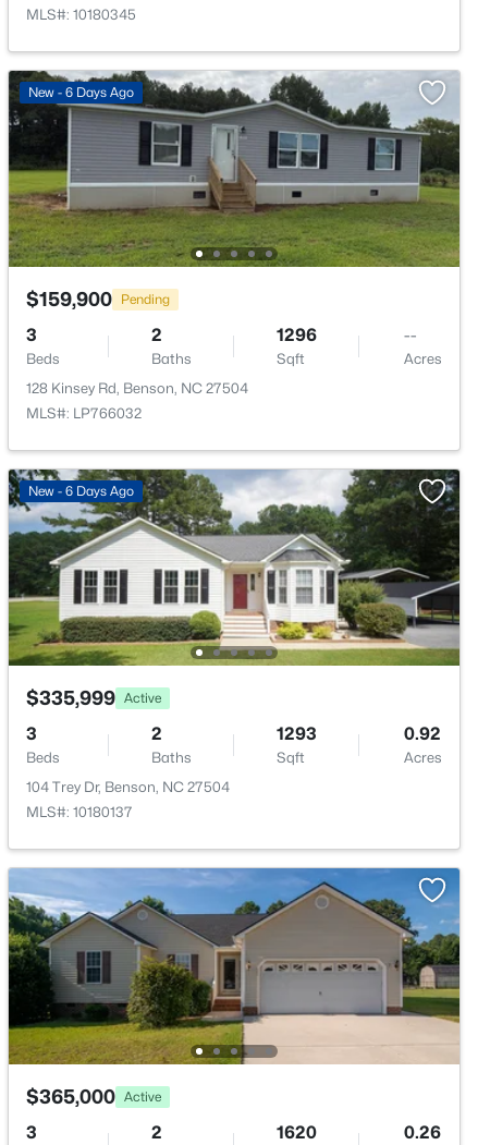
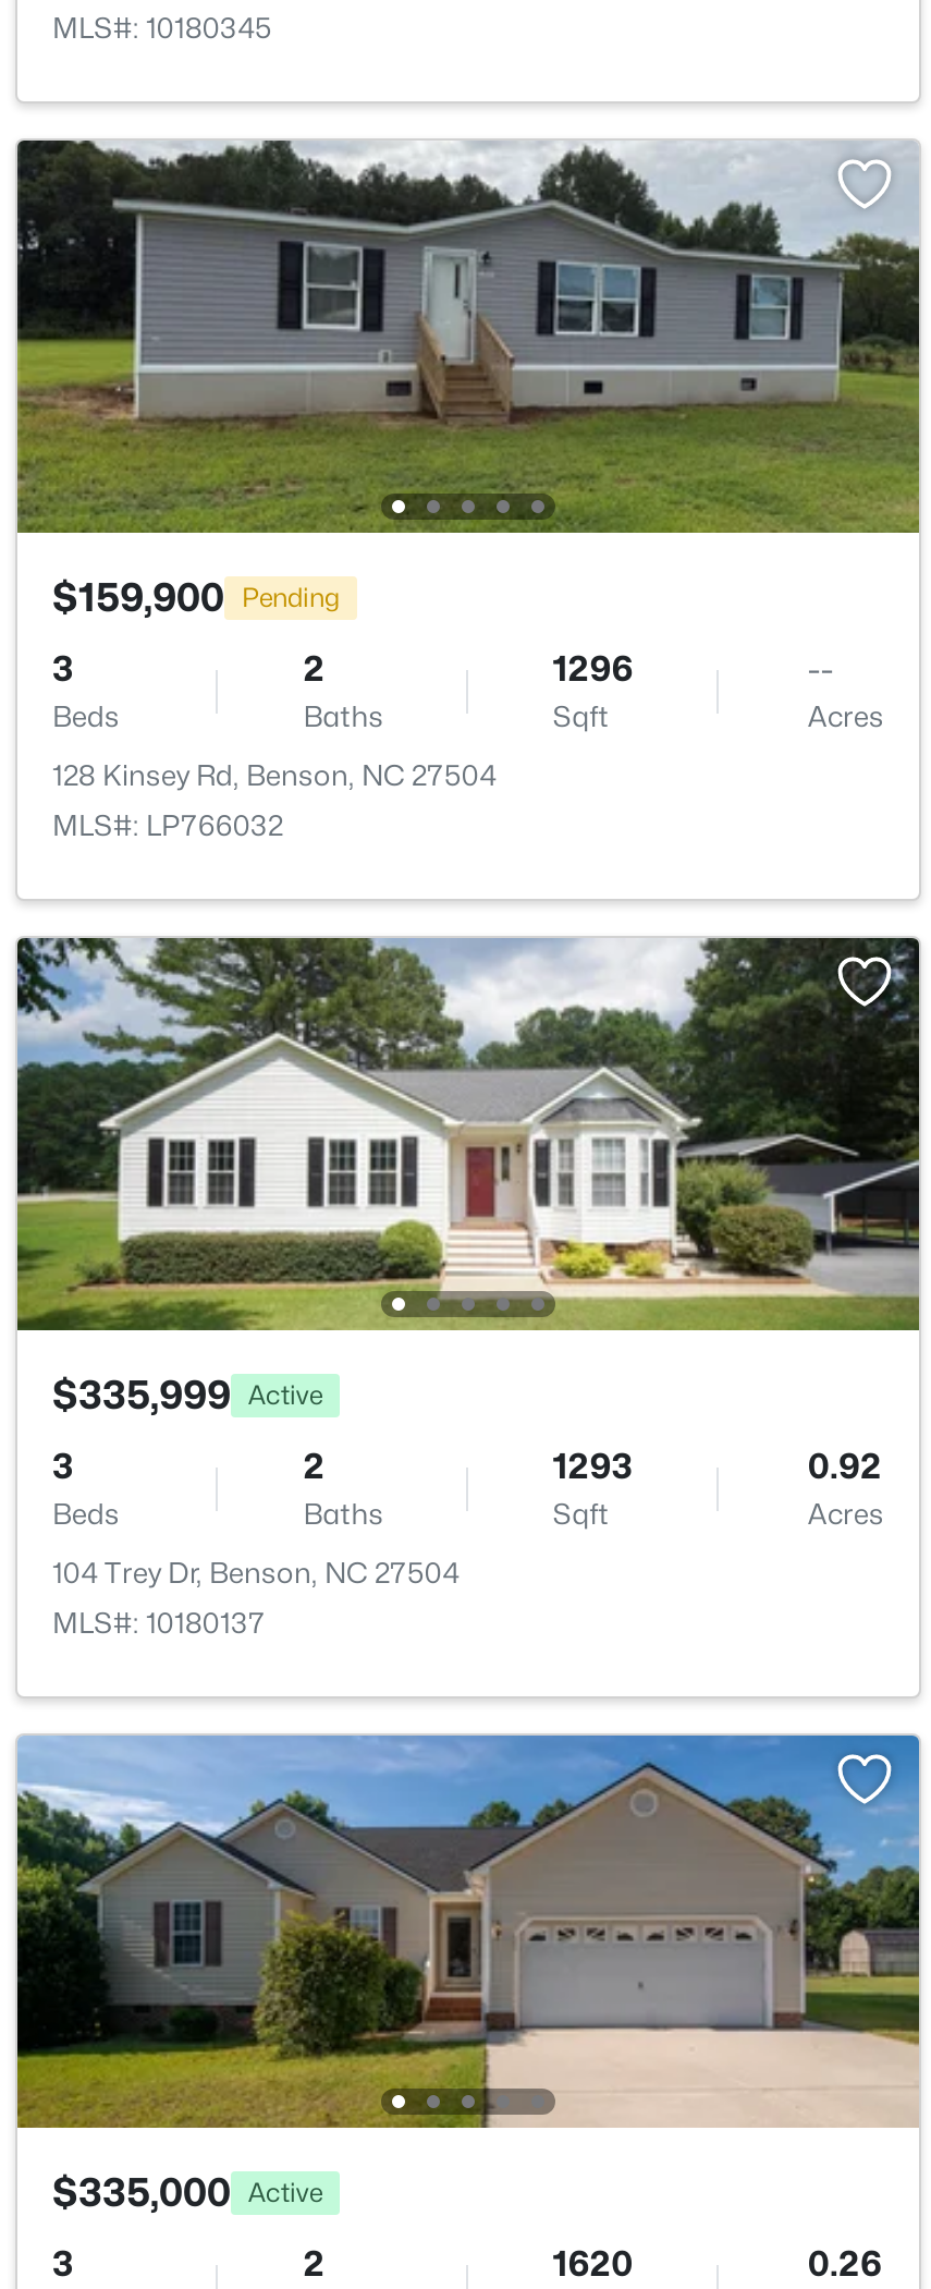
- New - 6 Days Ago

- New - 6 Days Ago

- $365,000 Active
+ $335,000 Active
